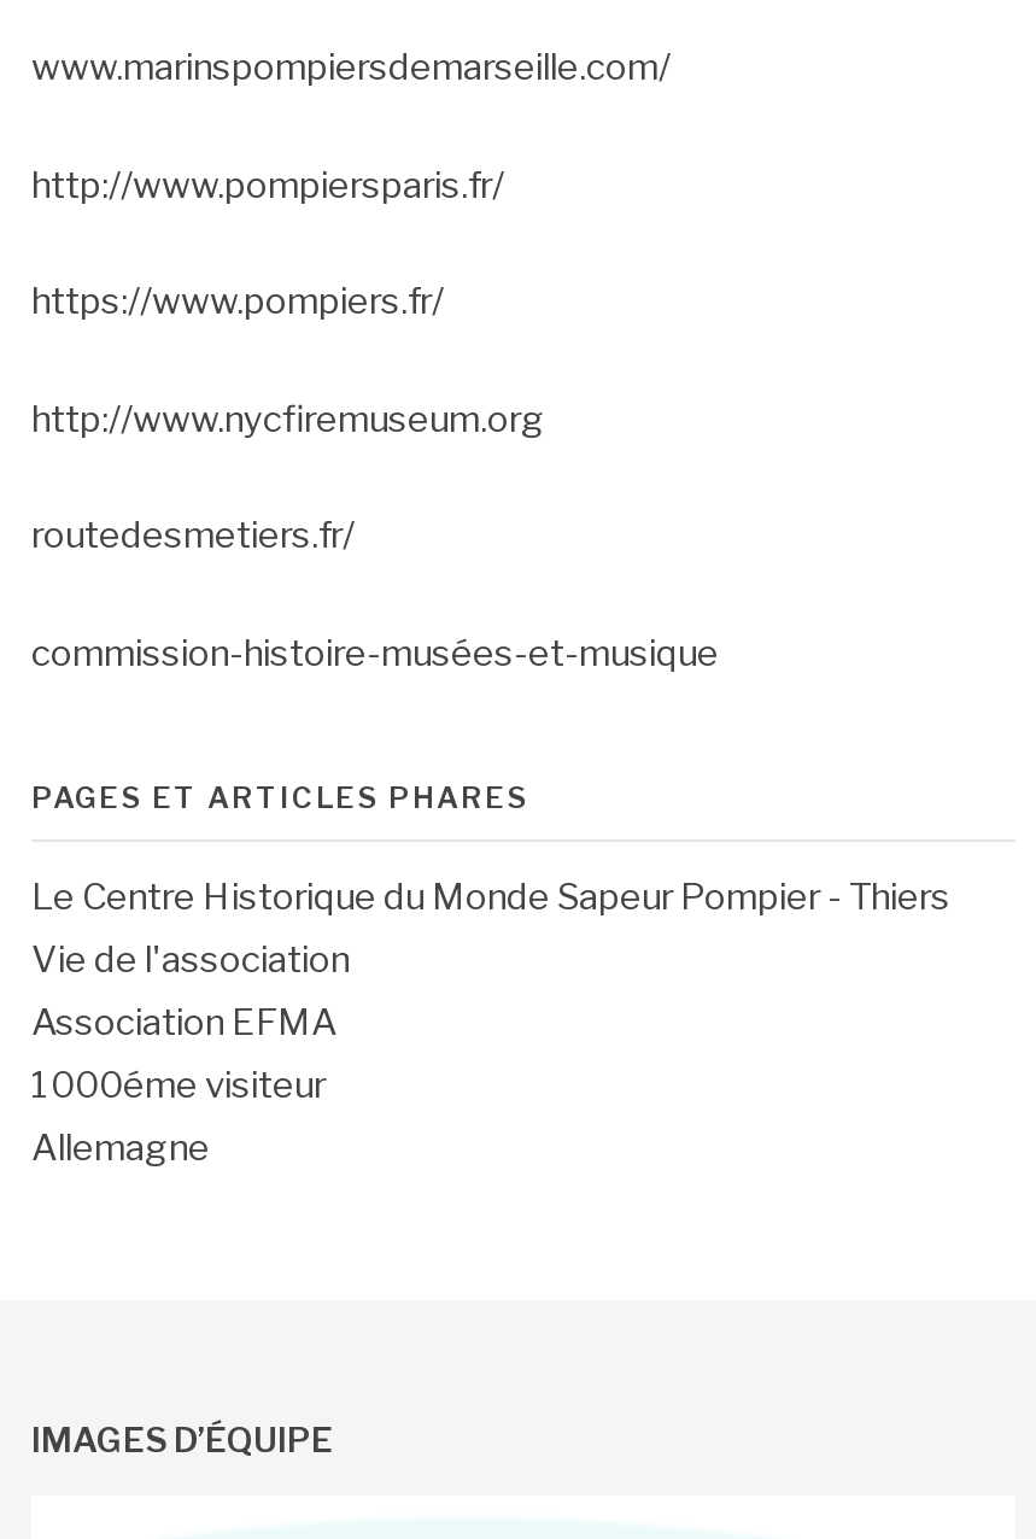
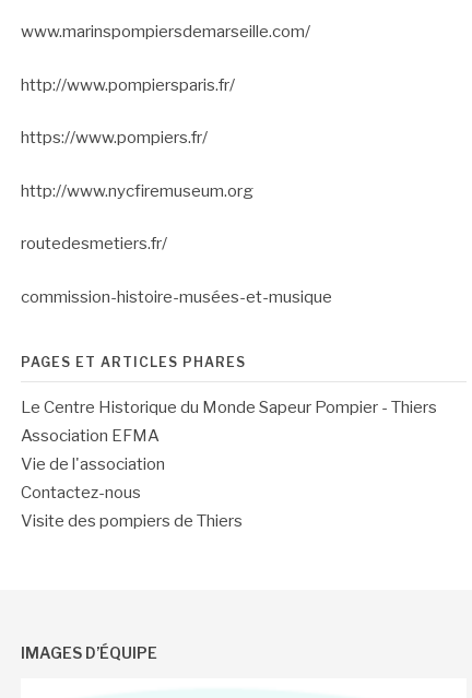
moved down: Vie de l'association

moved up: Association EFMA

- 1000éme visiteur
- Allemagne
+ Contactez-nous
+ Visite des pompiers de Thiers
